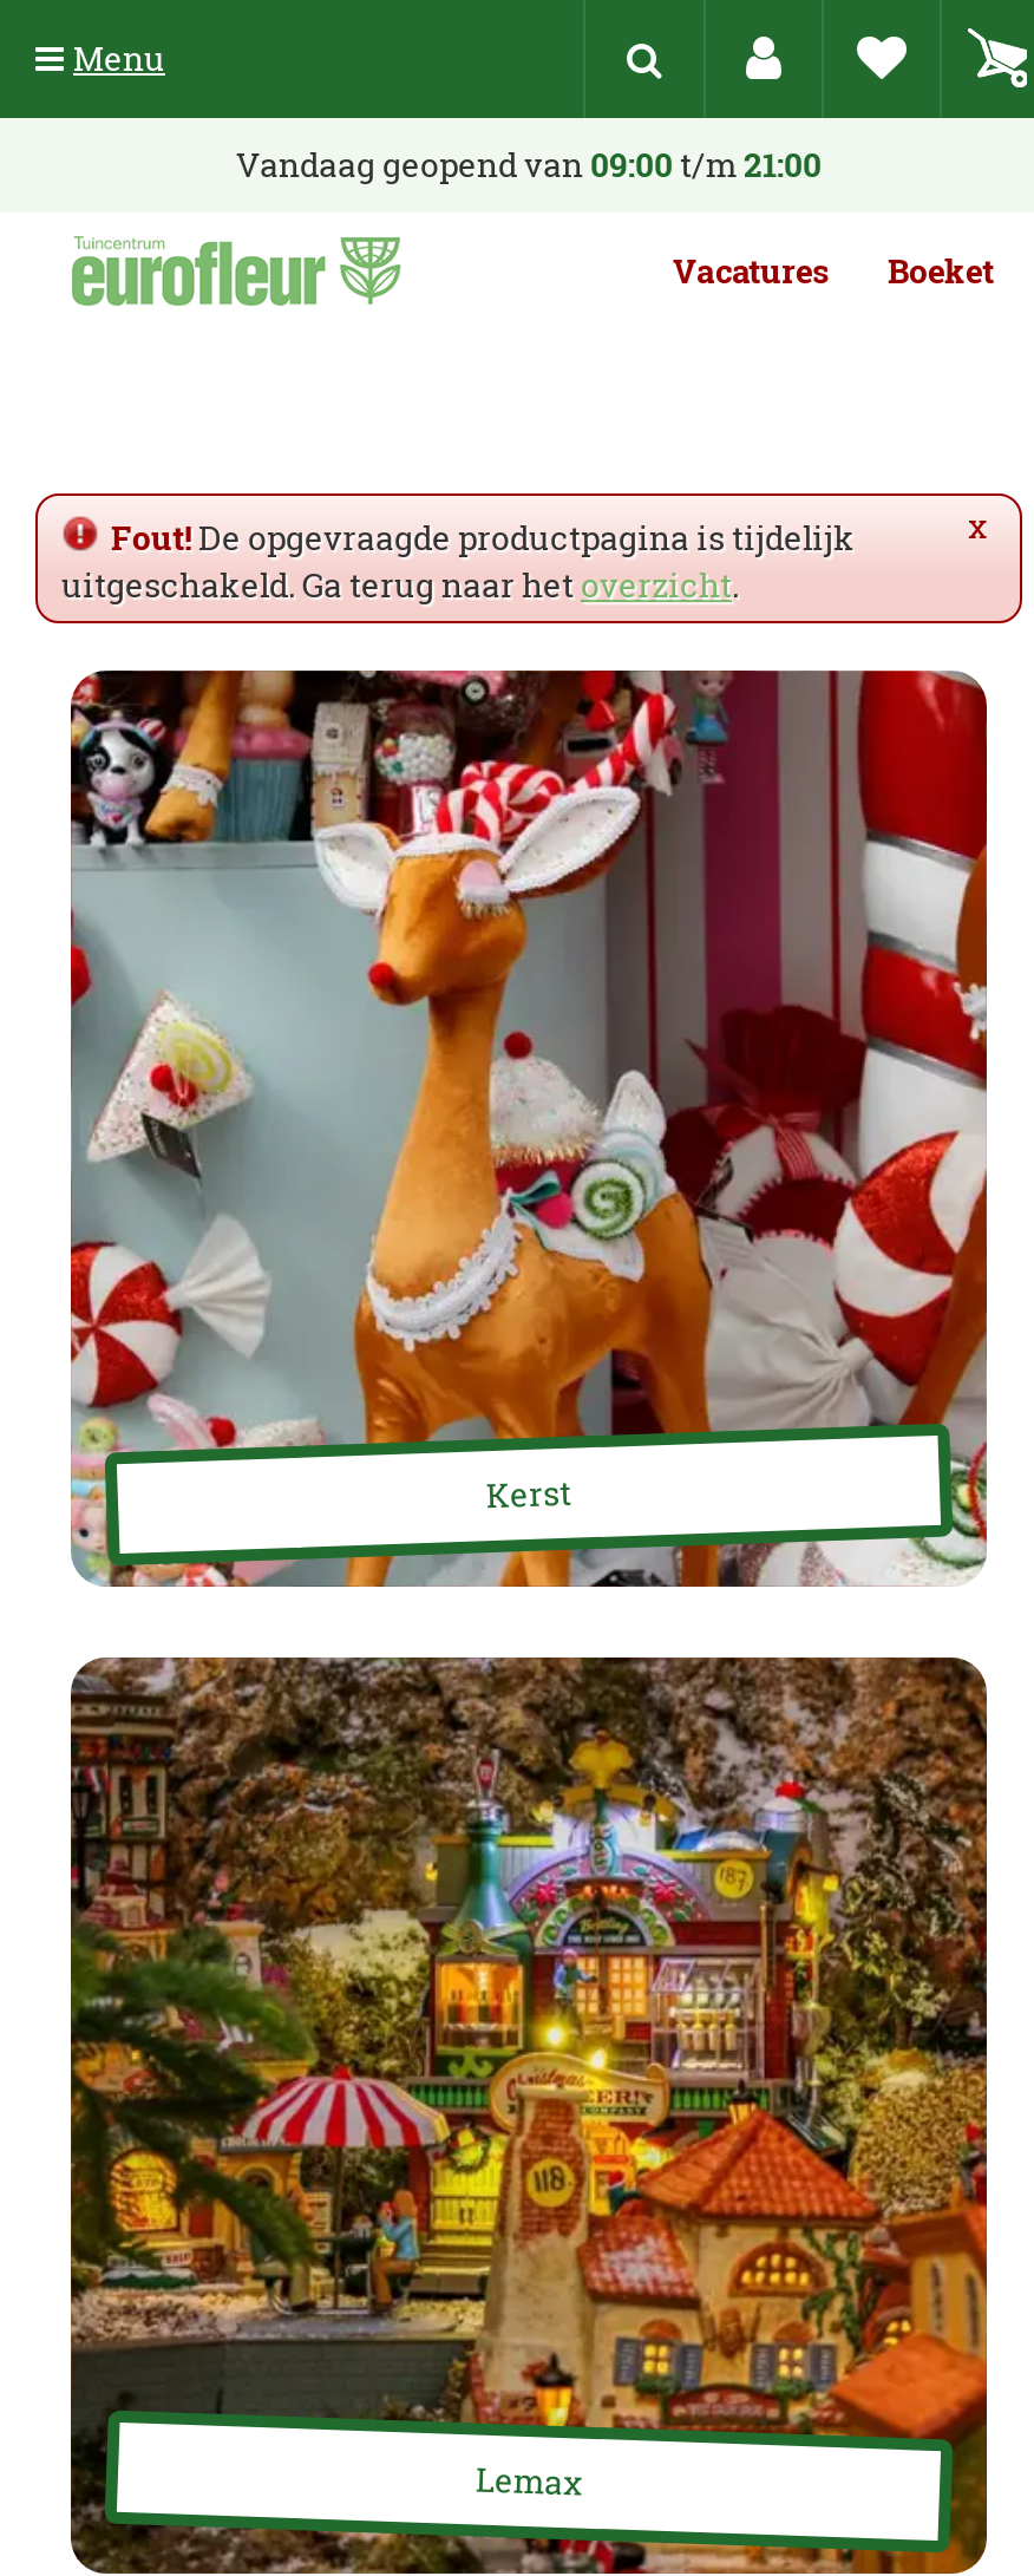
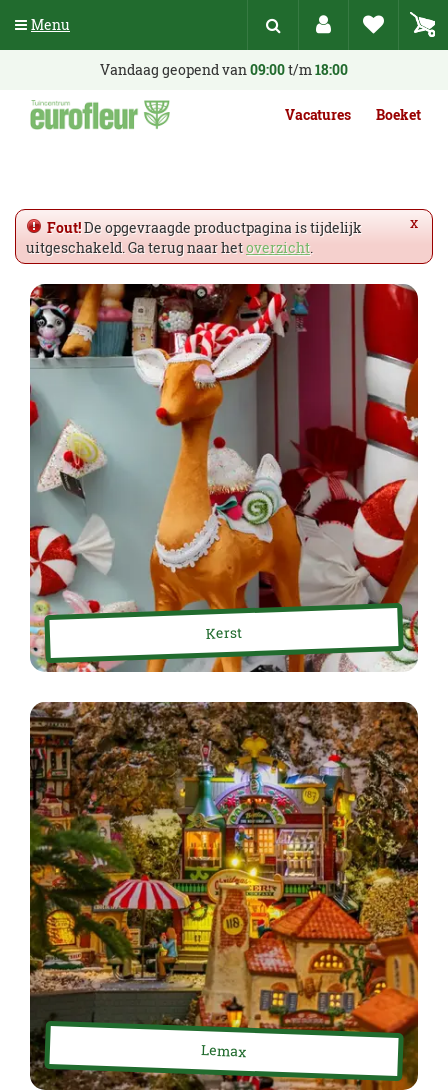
- Vandaag geopend van 09:00 t/m 21:00
+ Vandaag geopend van 09:00 t/m 18:00
